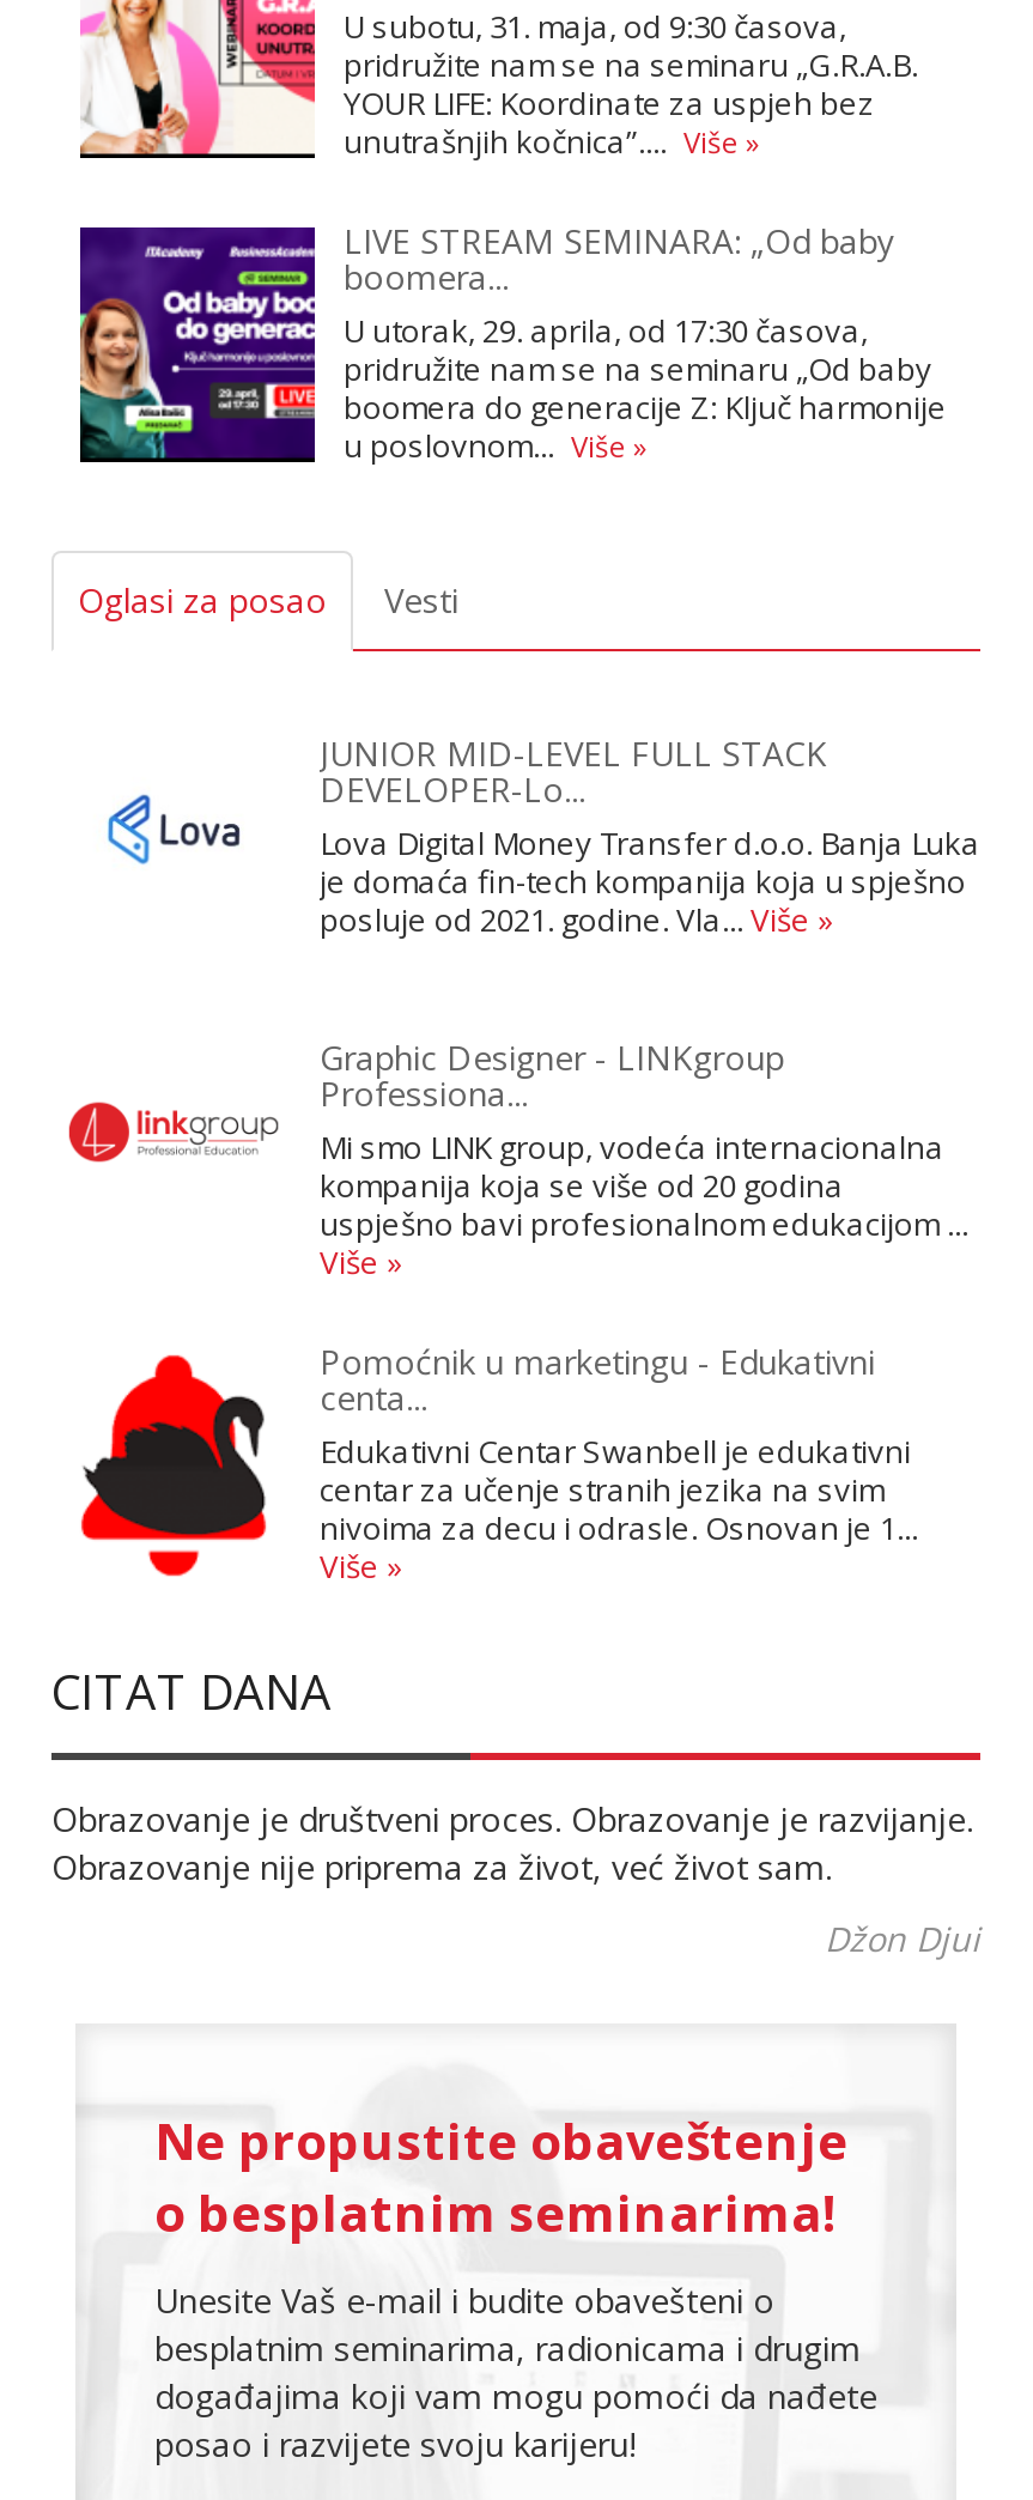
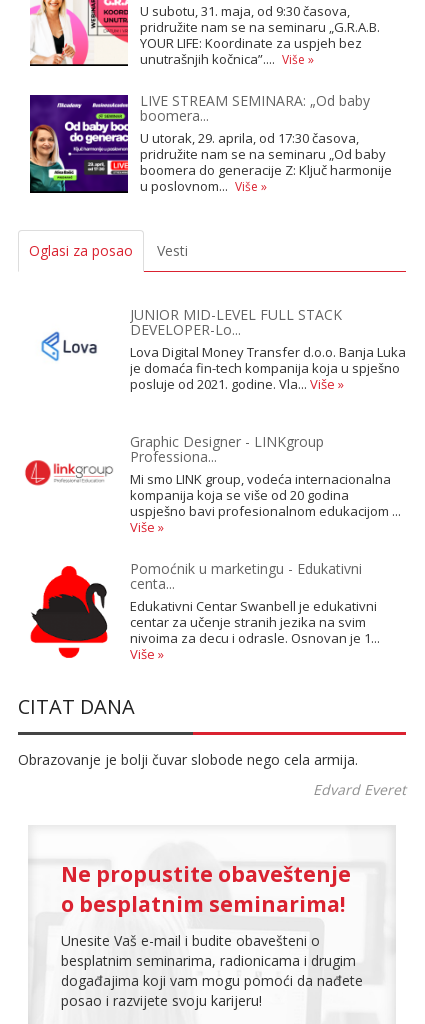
- Obrazovanje je društveni proces. Obrazovanje je razvijanje.
- Obrazovanje nije priprema za život, već život sam.
+ Obrazovanje je bolji čuvar slobode nego cela armija.

- Džon Djui
+ Edvard Everet
